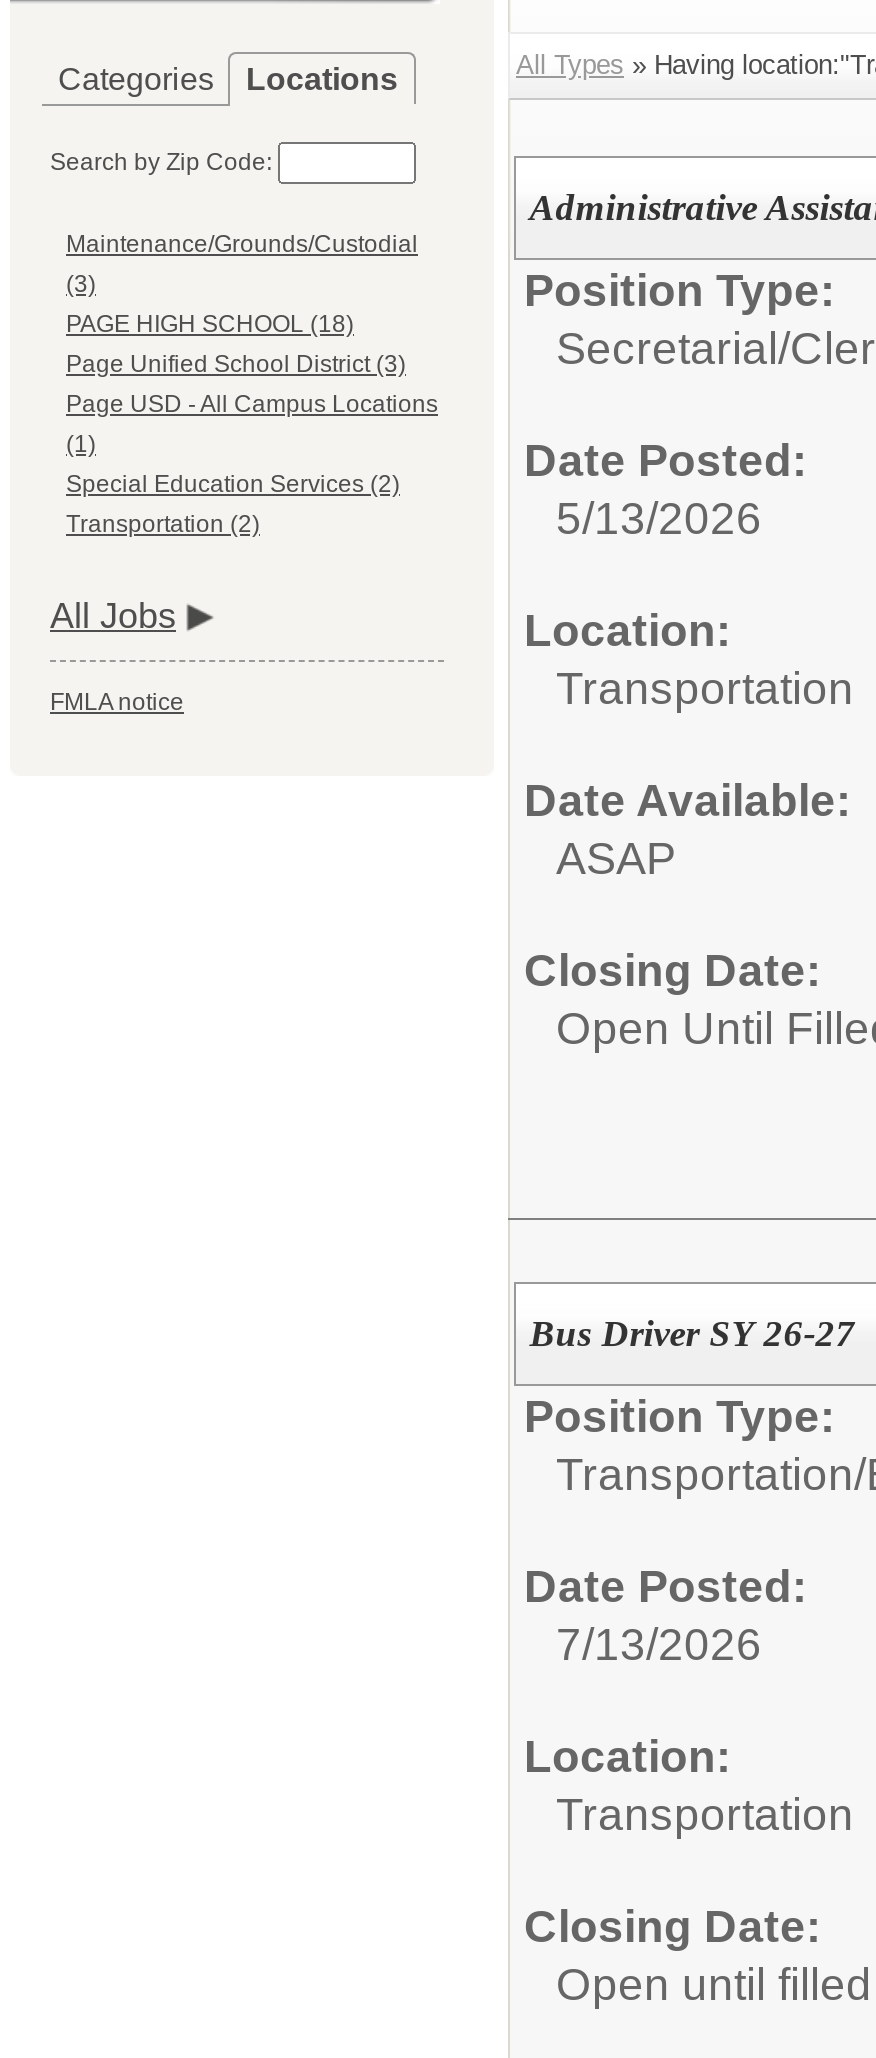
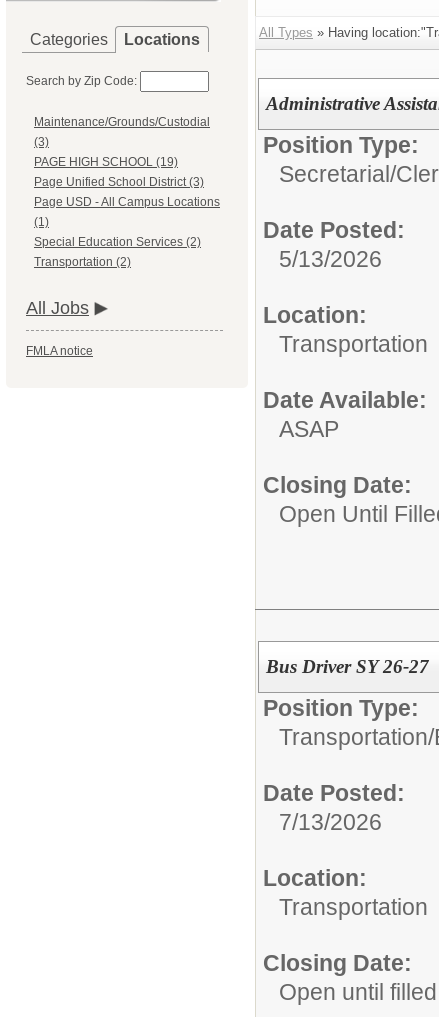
- PAGE HIGH SCHOOL (18)
+ PAGE HIGH SCHOOL (19)
